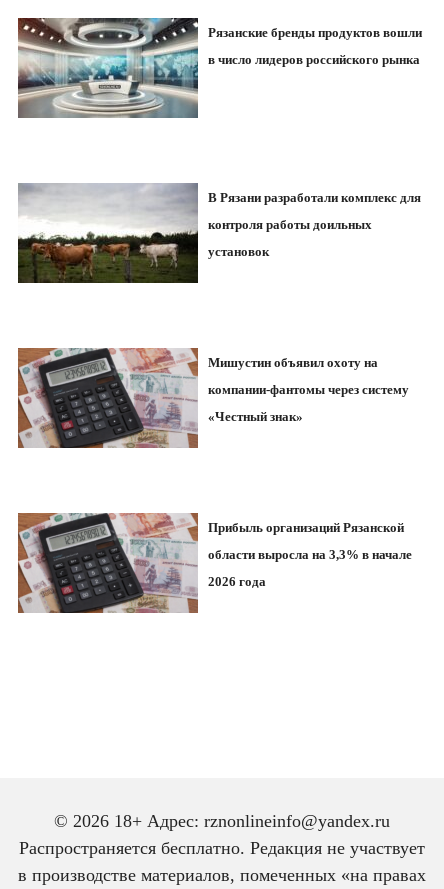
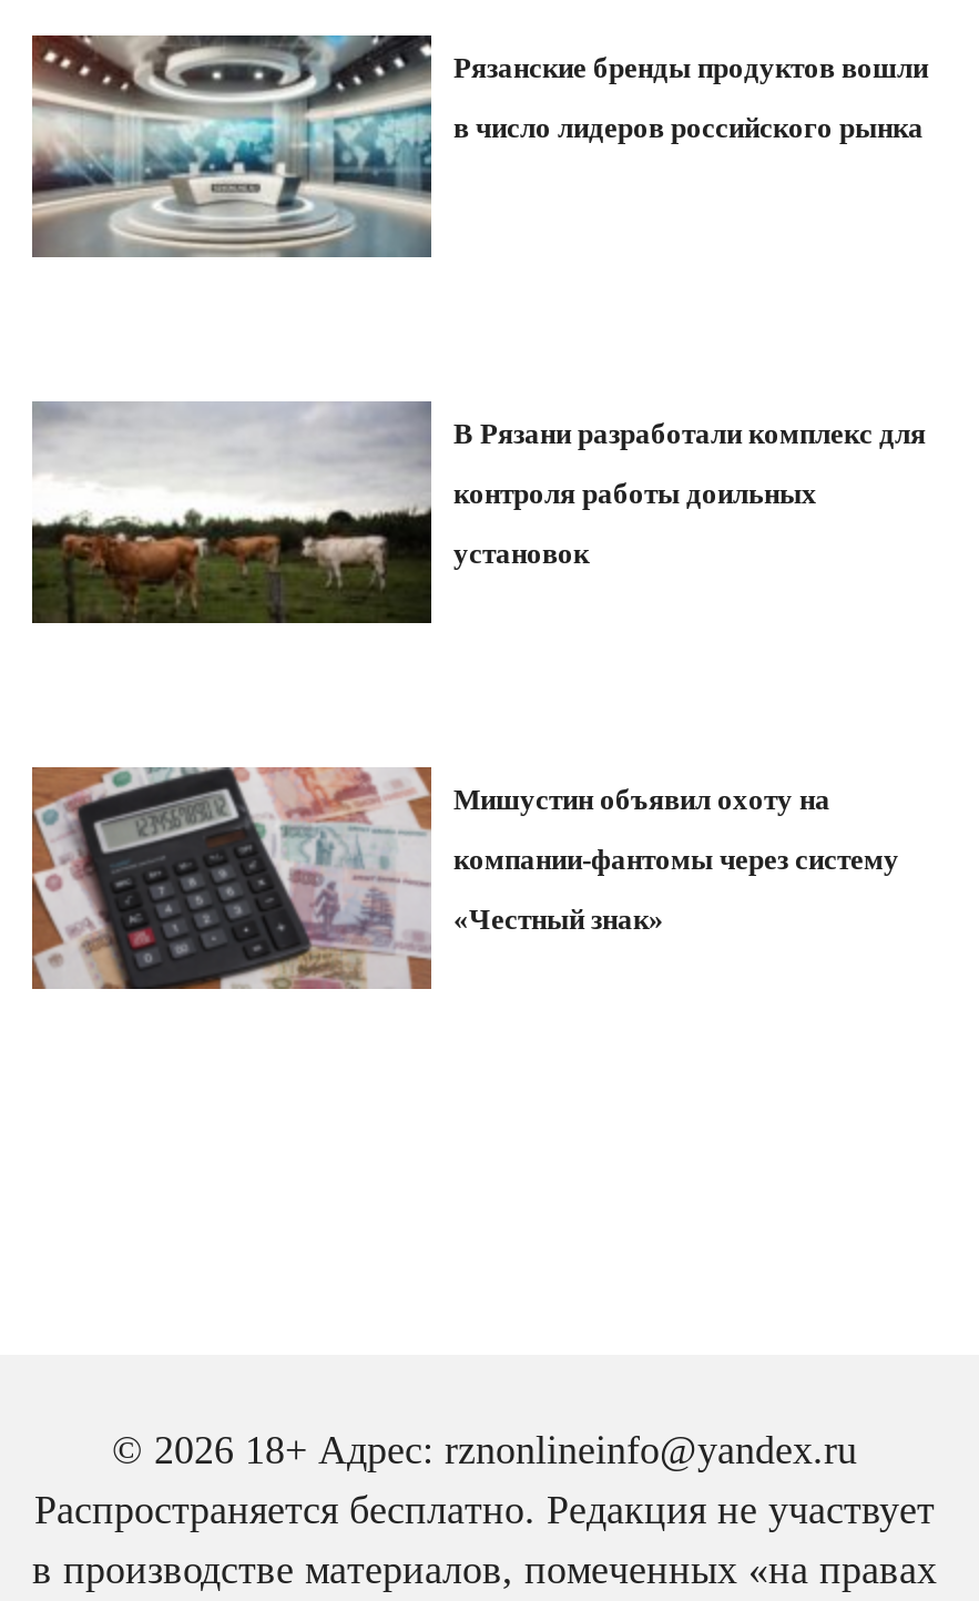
- Прибыль организаций Рязанской
- области выросла на 3,3% в начале
- 2026 года
